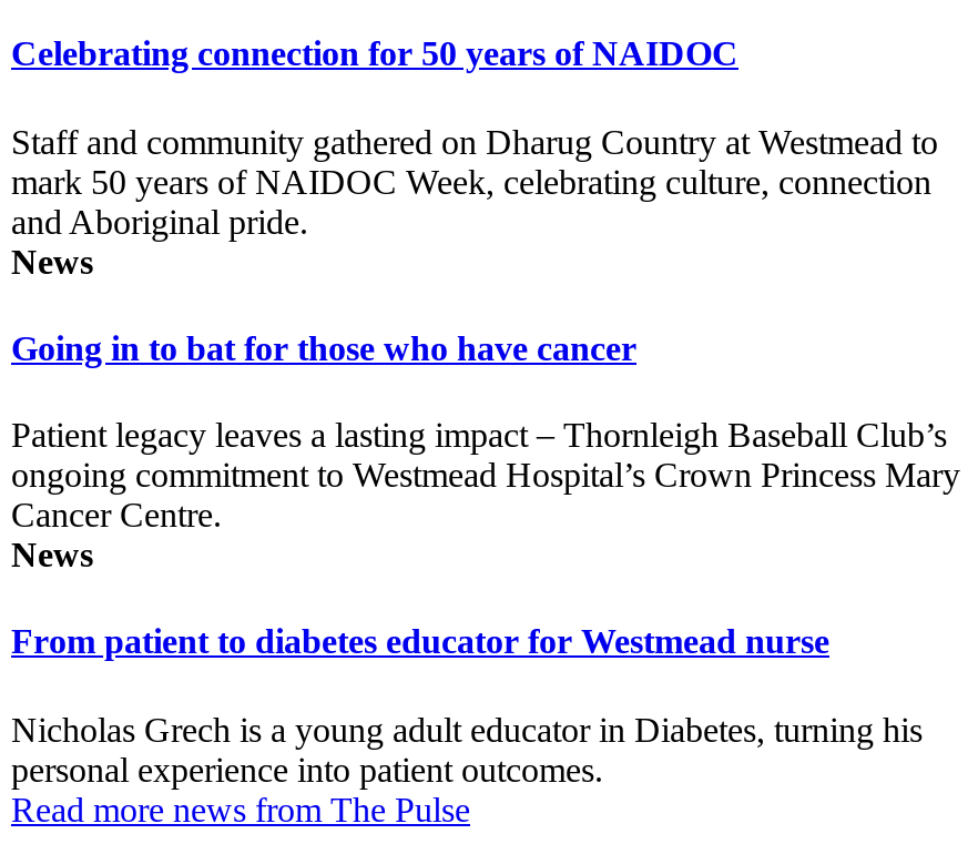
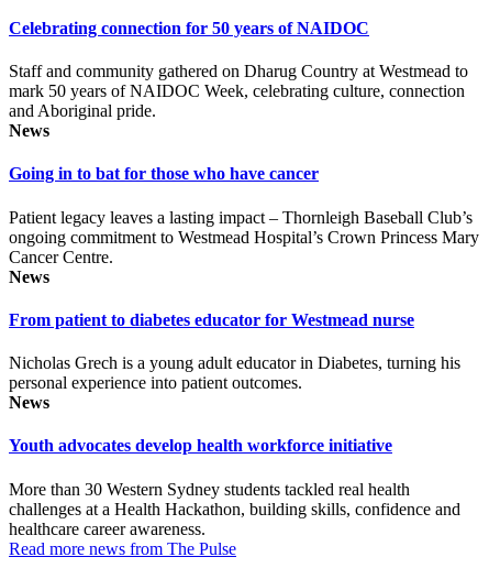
+ News
+ Youth advocates develop health workforce initiative
+ More than 30 Western Sydney students tackled real health
+ challenges at a Health Hackathon, building skills, confidence and
+ healthcare career awareness.
